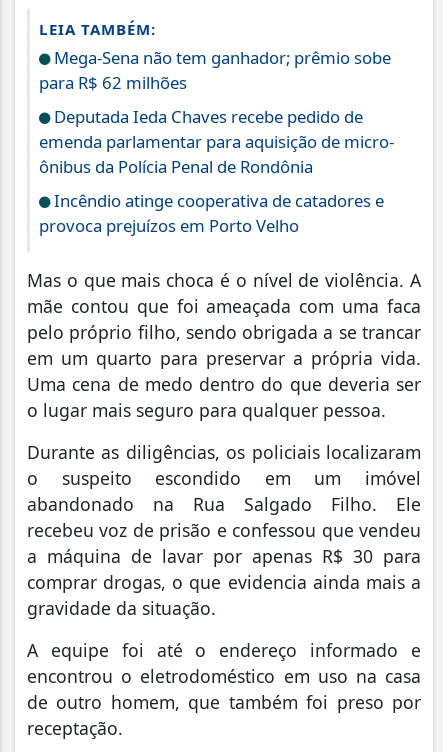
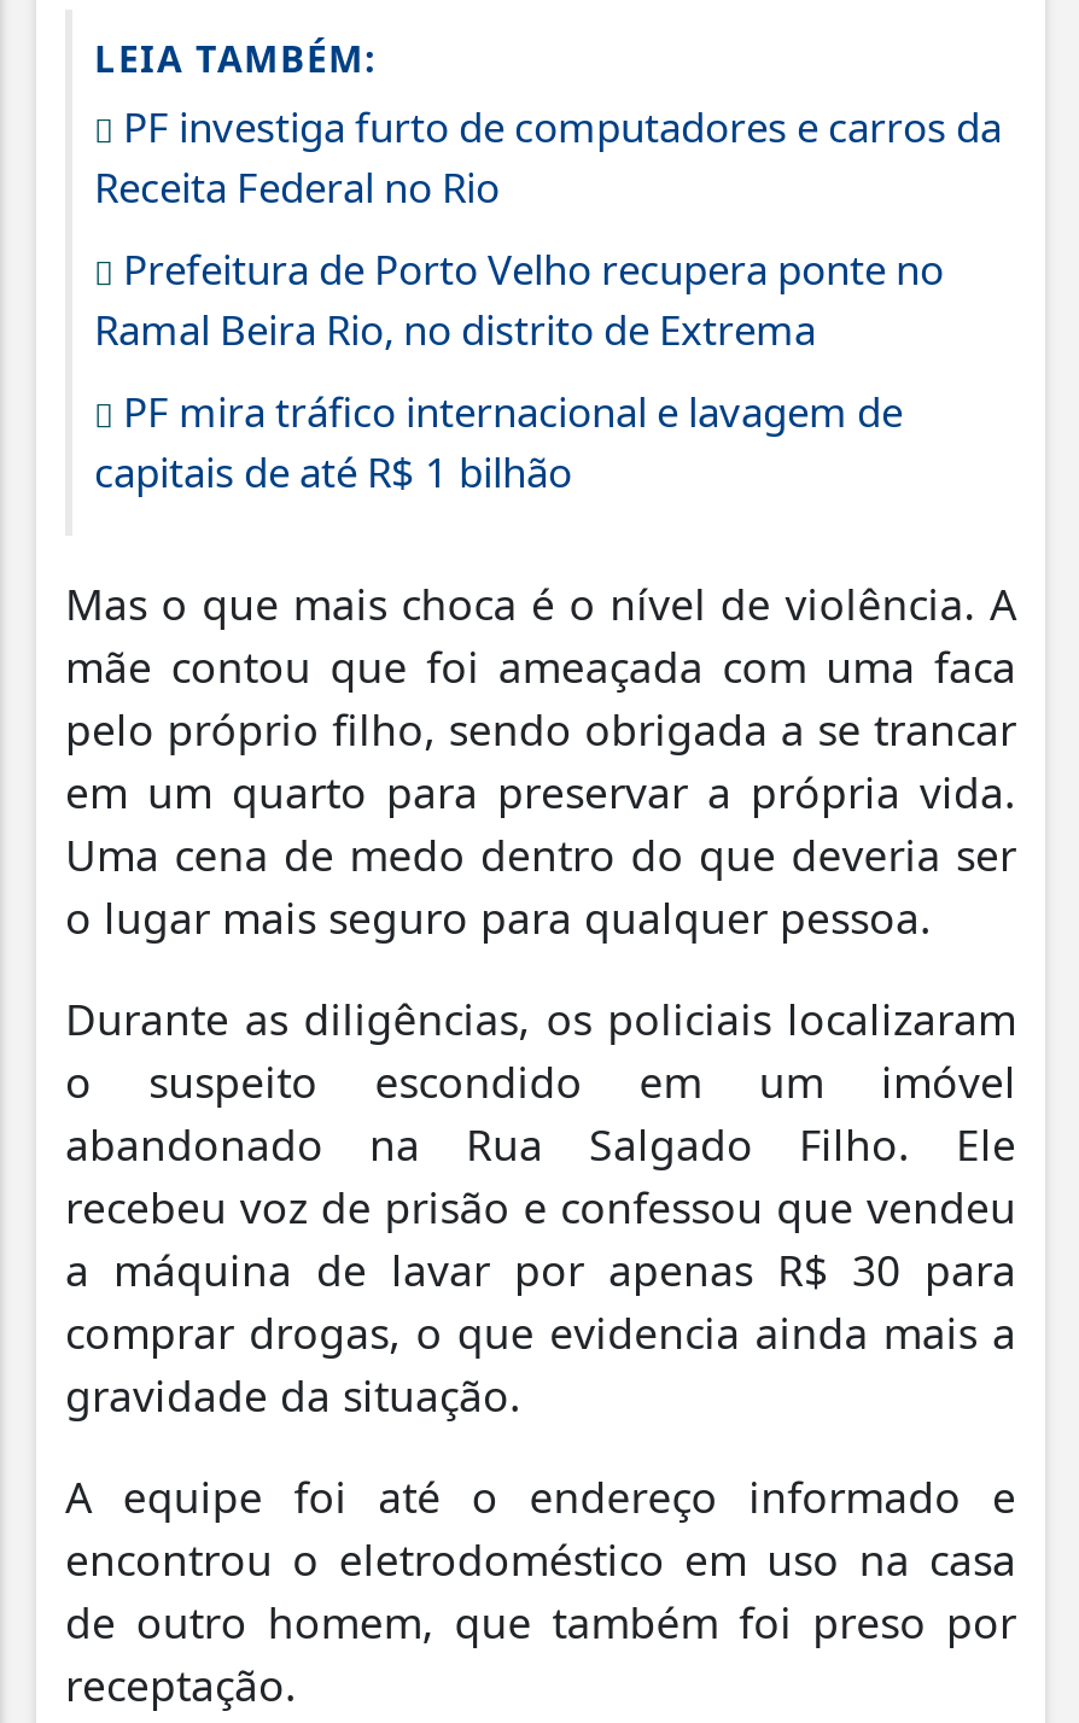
- Mega-Sena não tem ganhador; prêmio sobe
- para R$ 62 milhões
+ PF investiga furto de computadores e carros da
+ Receita Federal no Rio

- Deputada Ieda Chaves recebe pedido de
- emenda parlamentar para aquisição de micro-
- ônibus da Polícia Penal de Rondônia
+ Prefeitura de Porto Velho recupera ponte no
+ Ramal Beira Rio, no distrito de Extrema

- Incêndio atinge cooperativa de catadores e
- provoca prejuízos em Porto Velho
+ PF mira tráfico internacional e lavagem de
+ capitais de até R$ 1 bilhão
